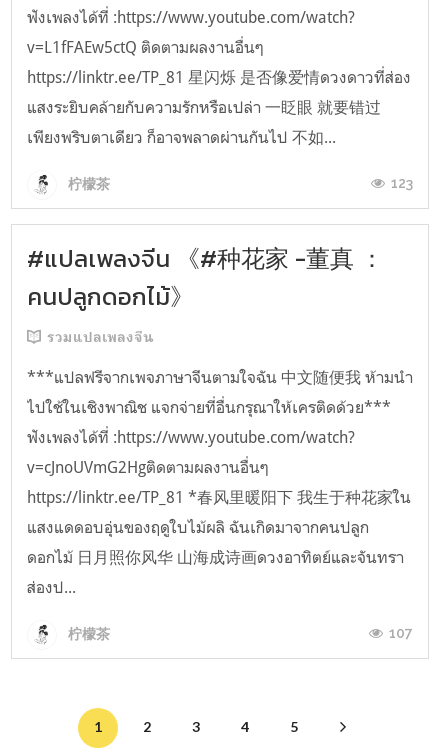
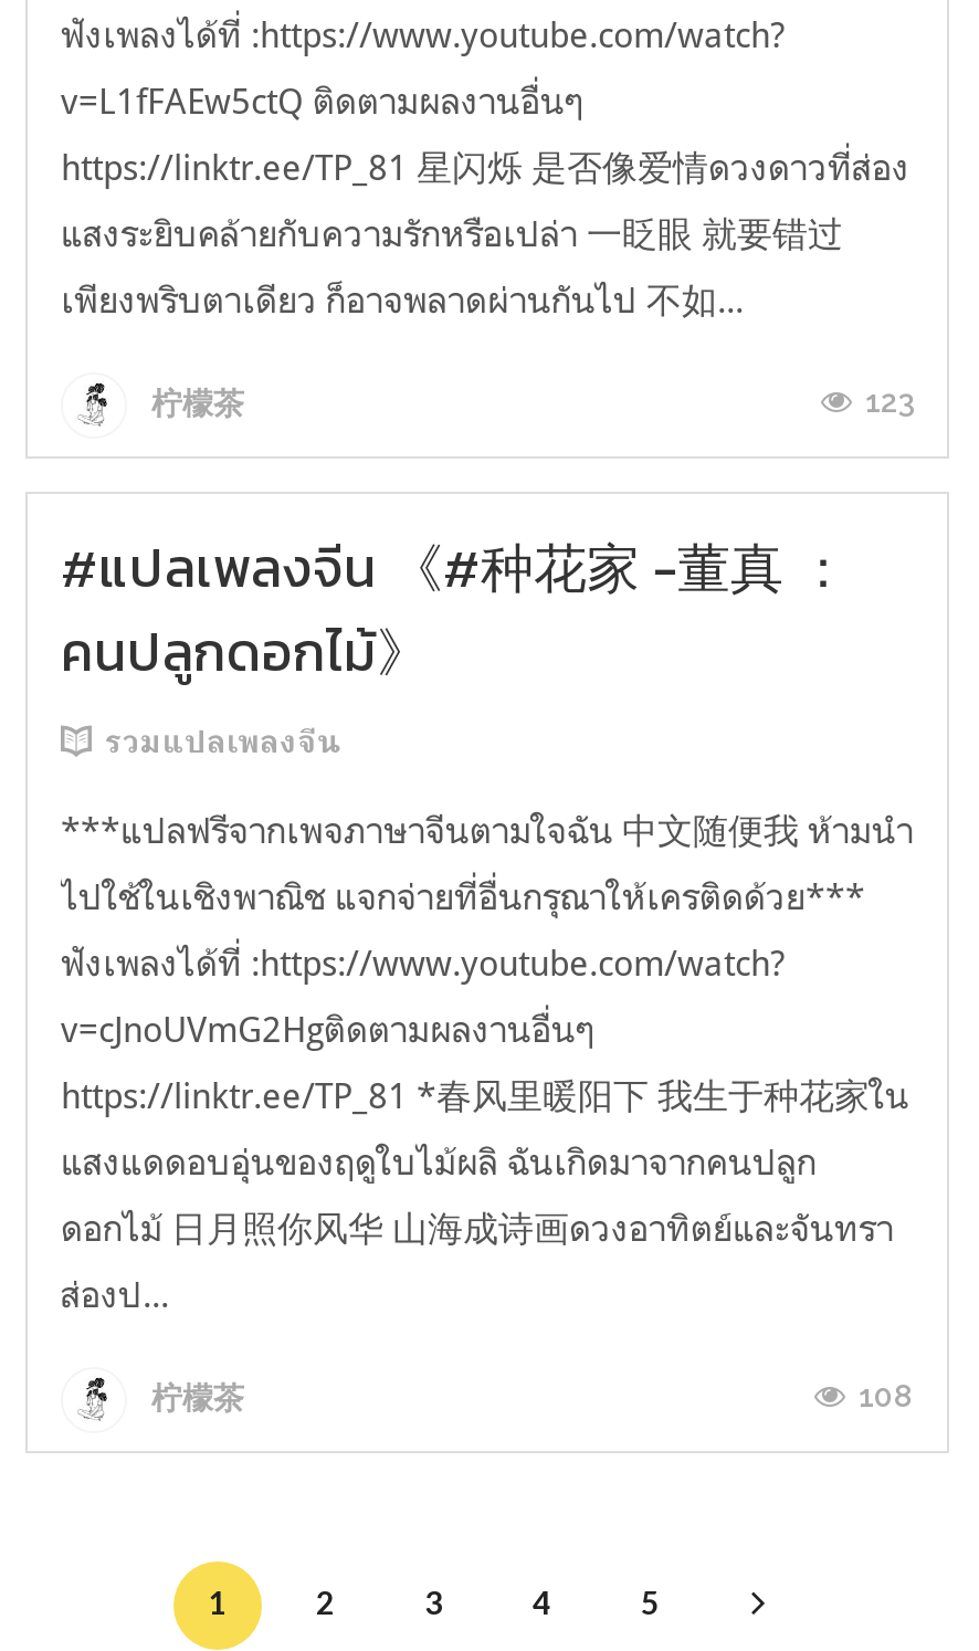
- 107
+ 108
